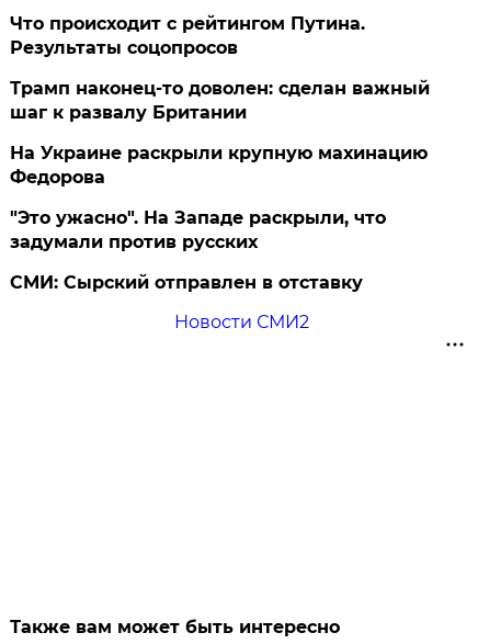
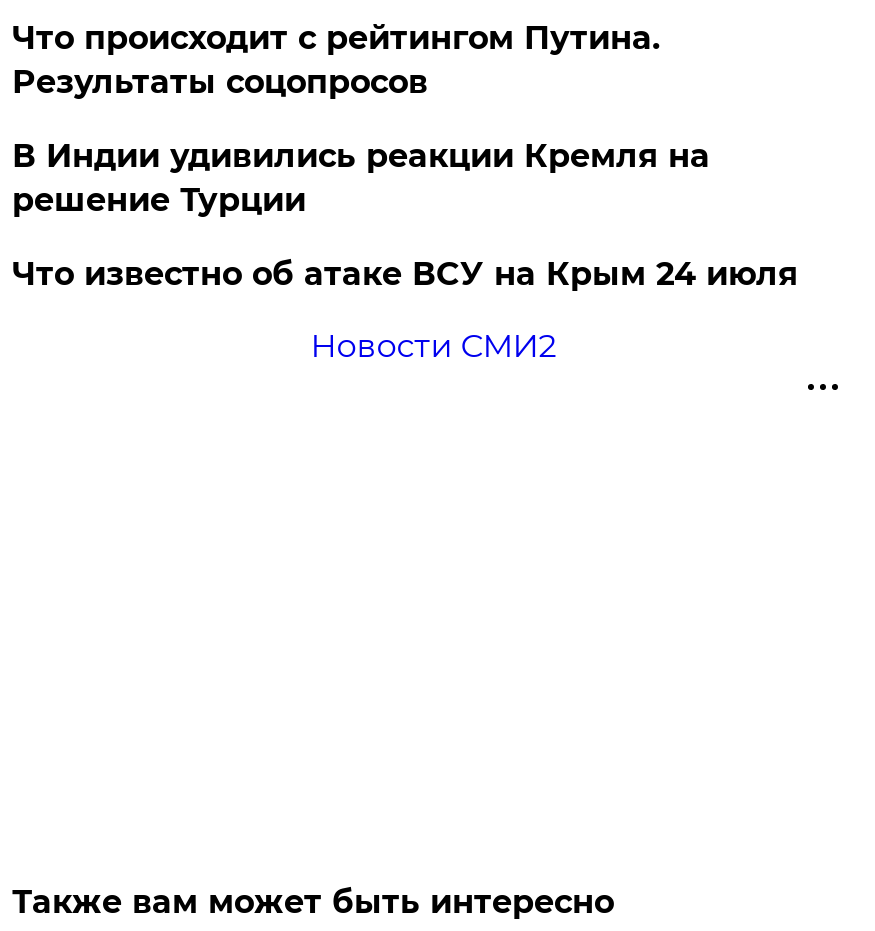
- Трамп наконец-то доволен: сделан важный
- шаг к развалу Британии
- На Украине раскрыли крупную махинацию
- Федорова
- "Это ужасно". На Западе раскрыли, что
- задумали против русских
- СМИ: Сырский отправлен в отставку
+ В Индии удивились реакции Кремля на
+ решение Турции
+ Что известно об атаке ВСУ на Крым 24 июля
